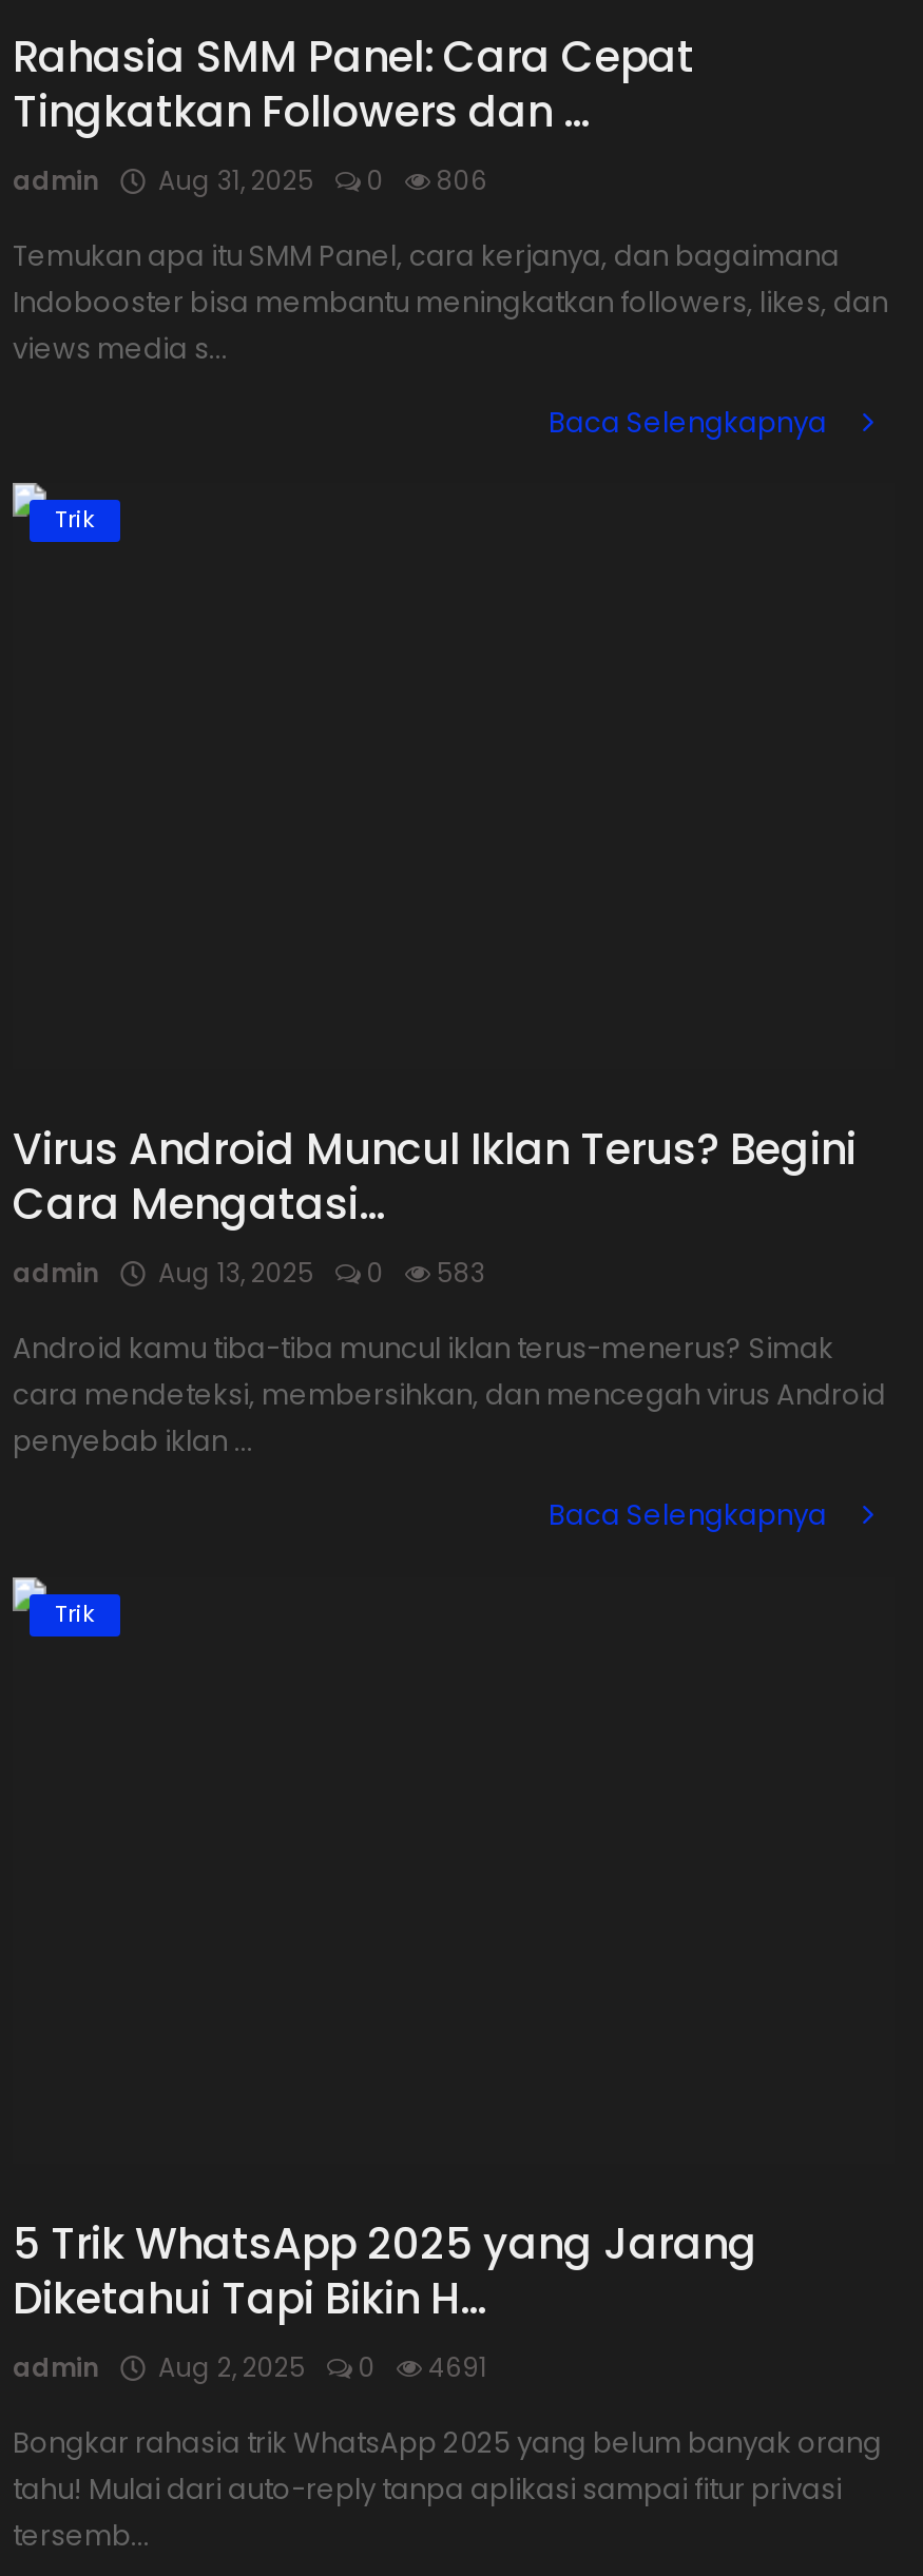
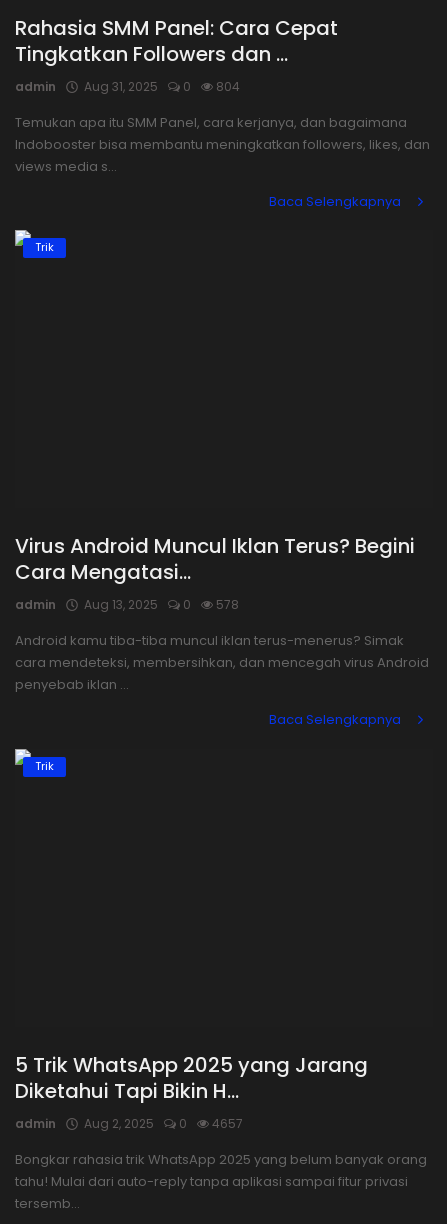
- admin Aug 31, 2025 0 806
+ admin Aug 31, 2025 0 804

- admin Aug 13, 2025 0 583
+ admin Aug 13, 2025 0 578

- admin Aug 2, 2025 0 4691
+ admin Aug 2, 2025 0 4657
